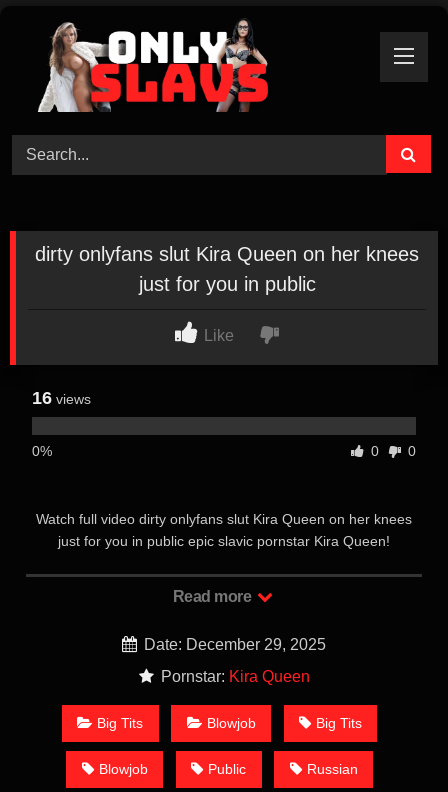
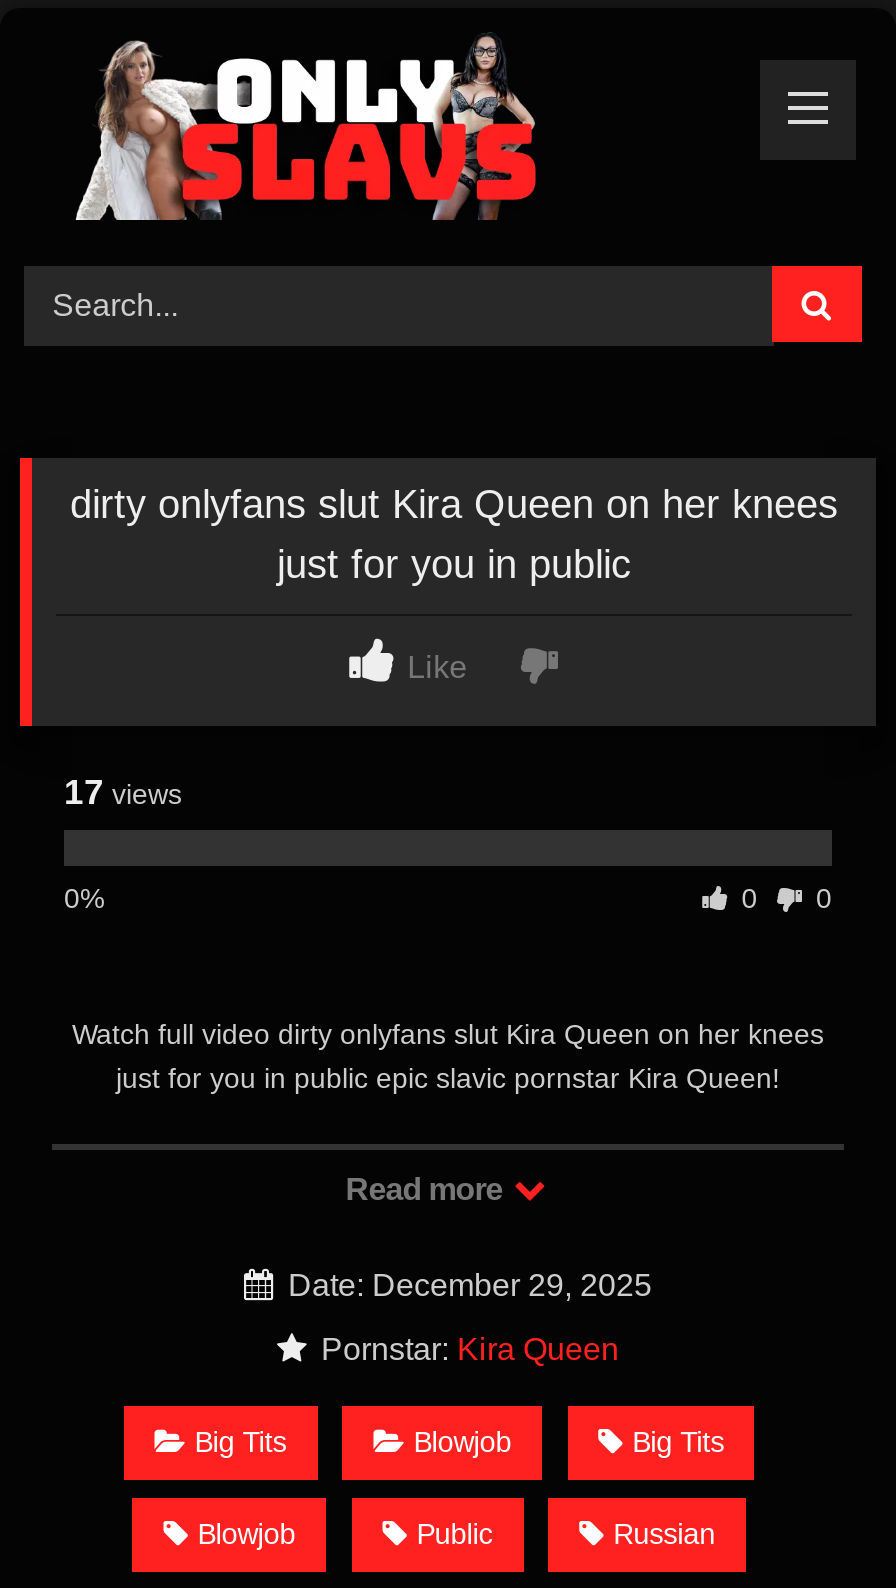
- 16 views
+ 17 views
